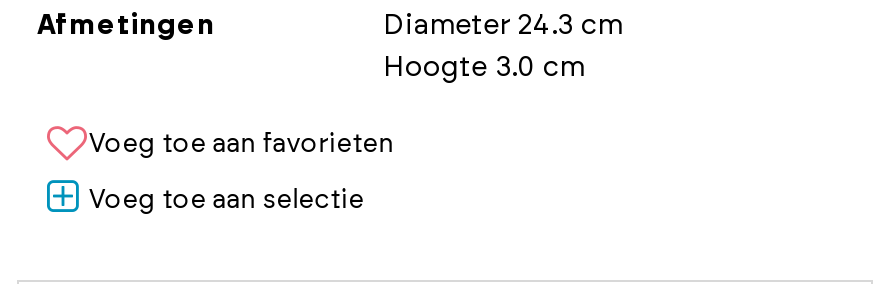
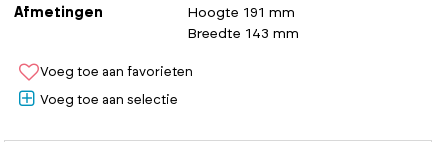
- Diameter 24.3 cm
+ Hoogte 191 mm

- Hoogte 3.0 cm
+ Breedte 143 mm
